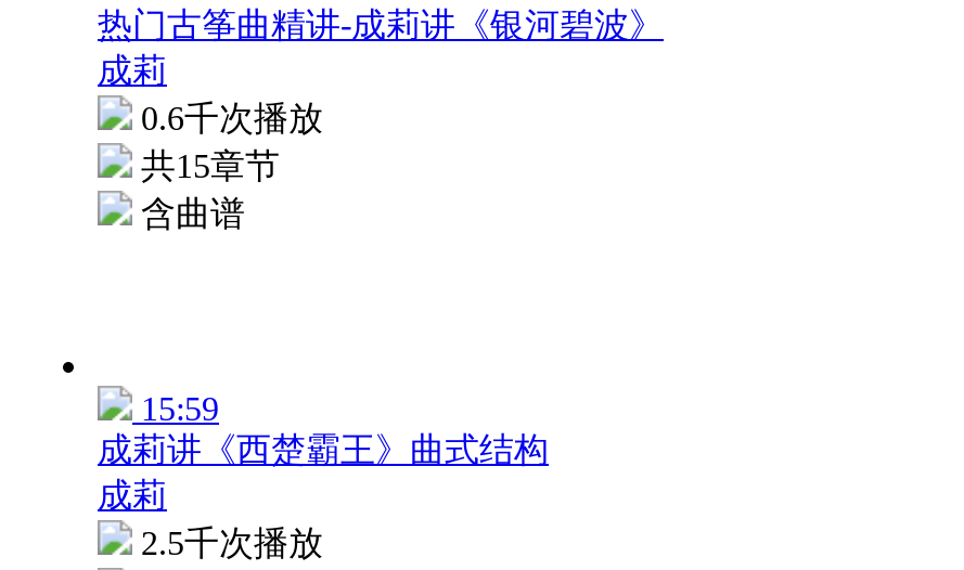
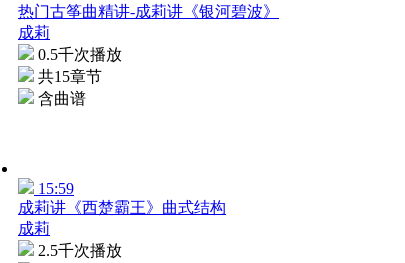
- 0.6千次播放
+ 0.5千次播放
